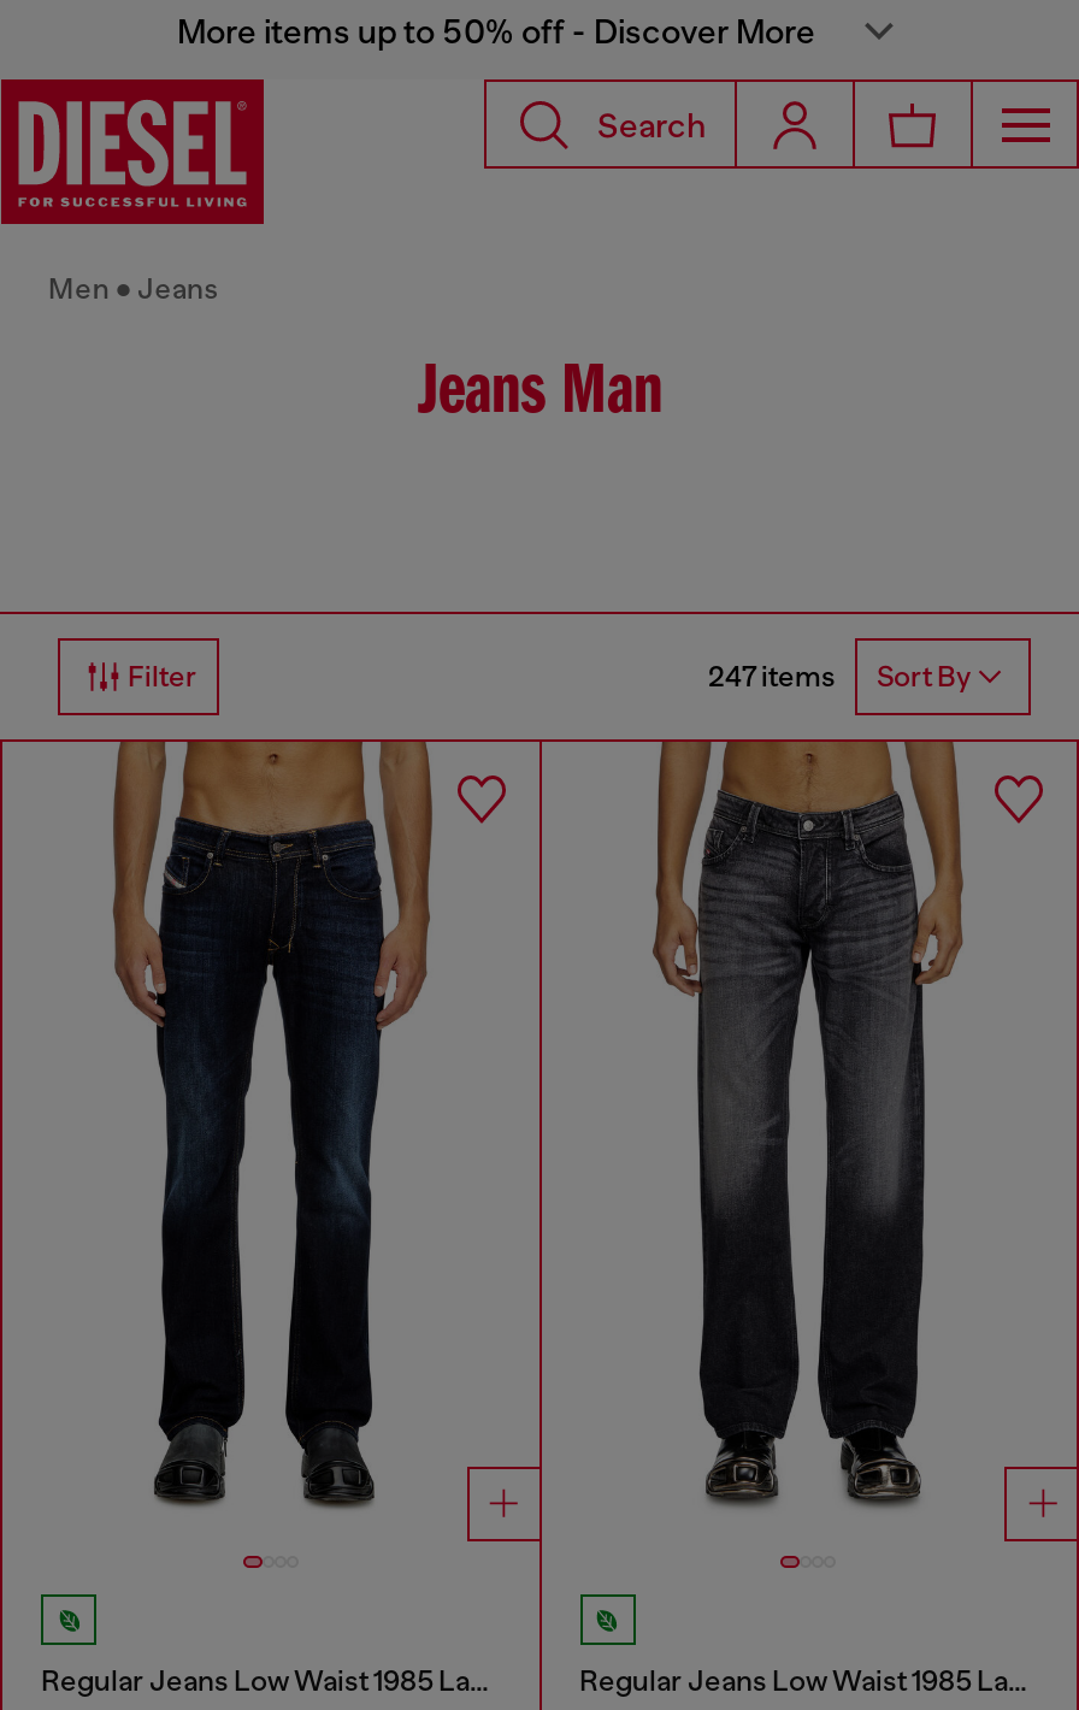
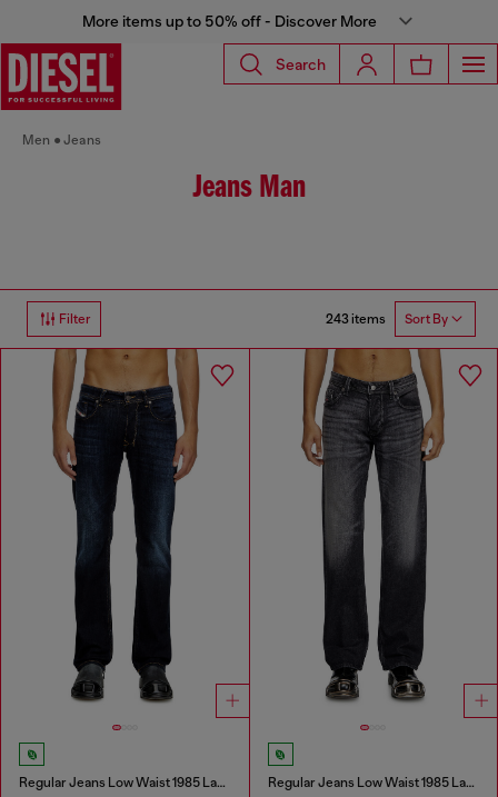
- 247 items Sort By
+ 243 items Sort By
